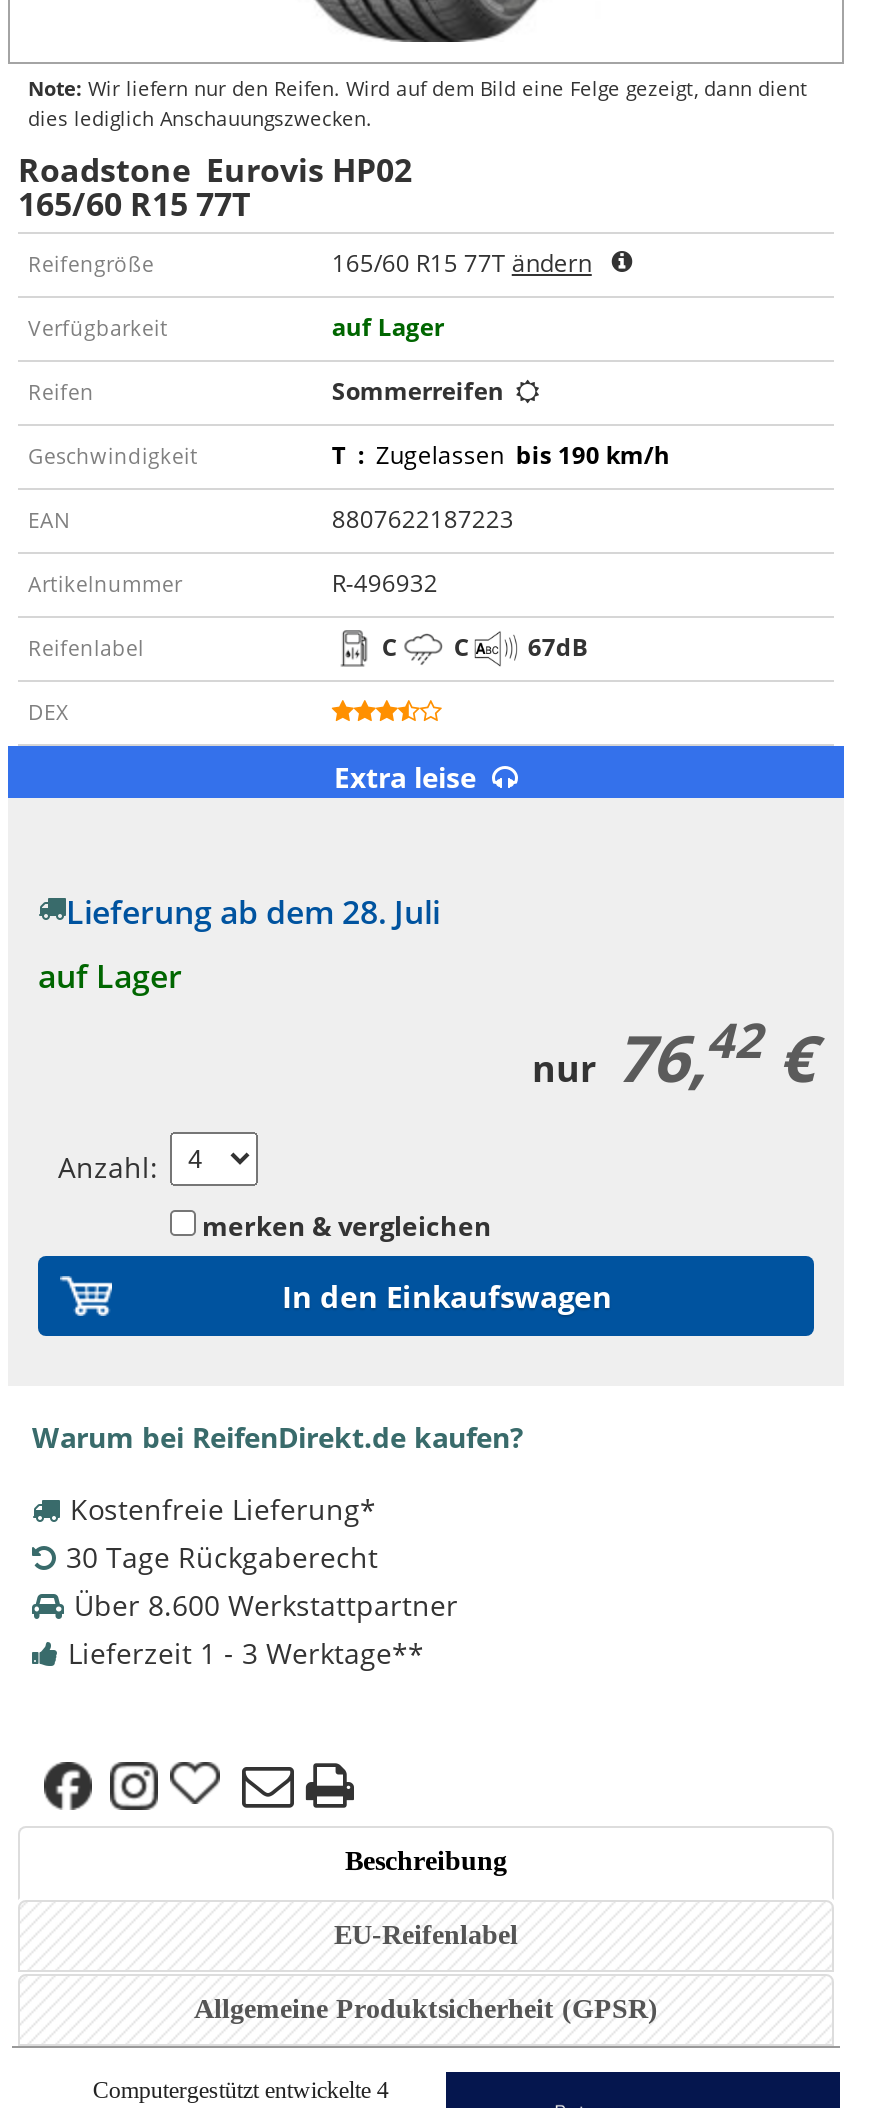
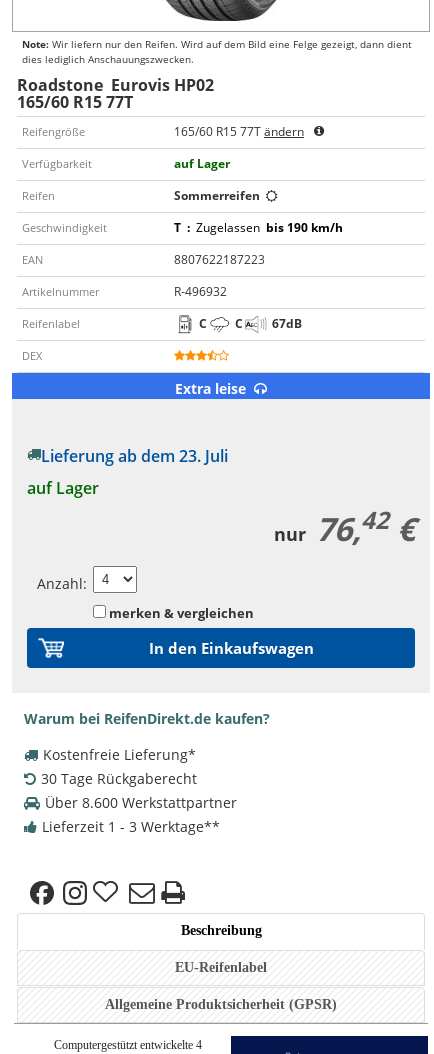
- Lieferung ab dem 28. Juli
+ Lieferung ab dem 23. Juli
